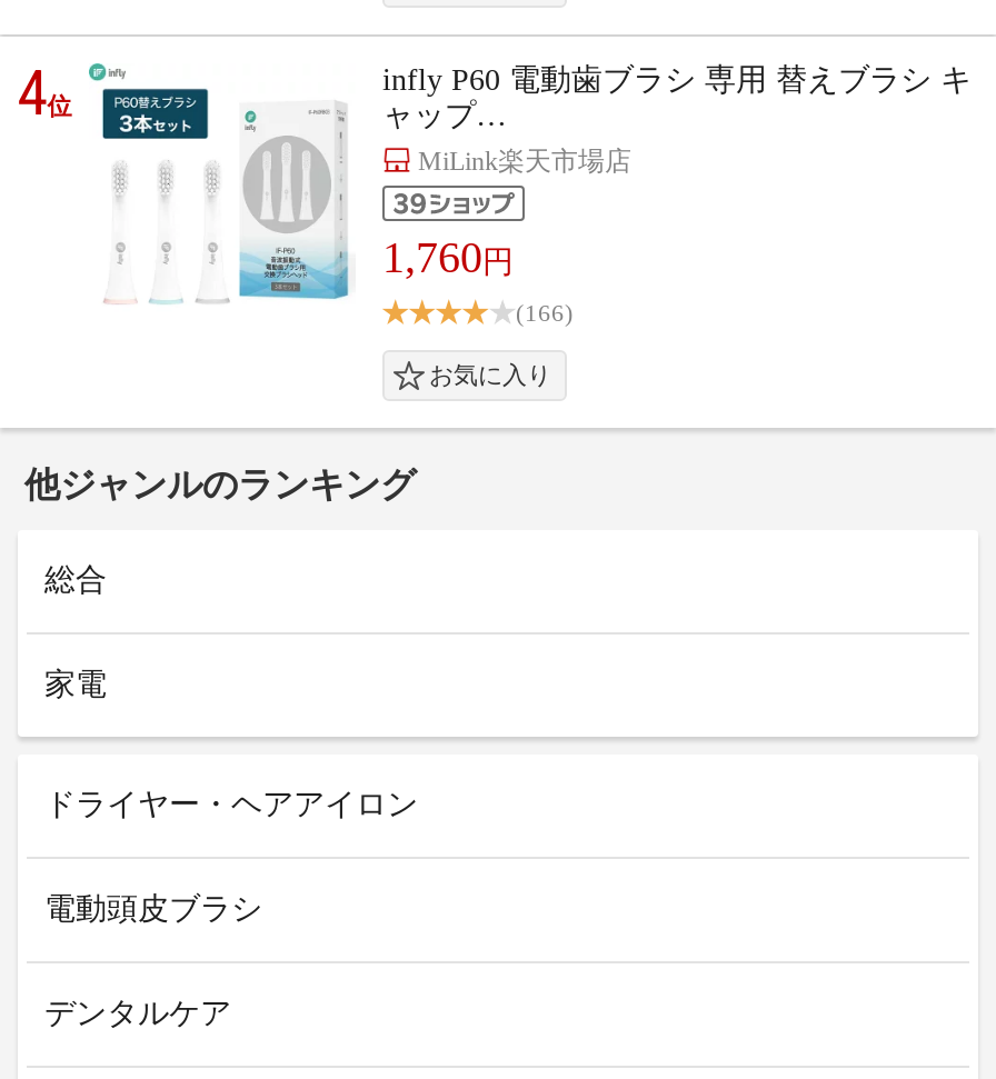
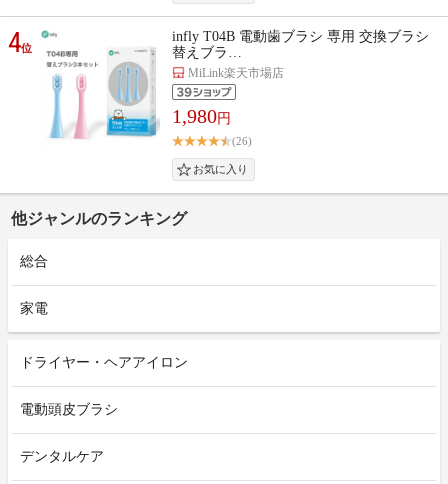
- [image]
- infly P60 電動歯ブラシ 専用 替えブラシ キ
- ャップ…
+ [image]
+ infly T04B 電動歯ブラシ 専用 交換ブラシ
+ 替えブラ…

- 1,760円
+ 1,980円

- (166)
+ (26)
